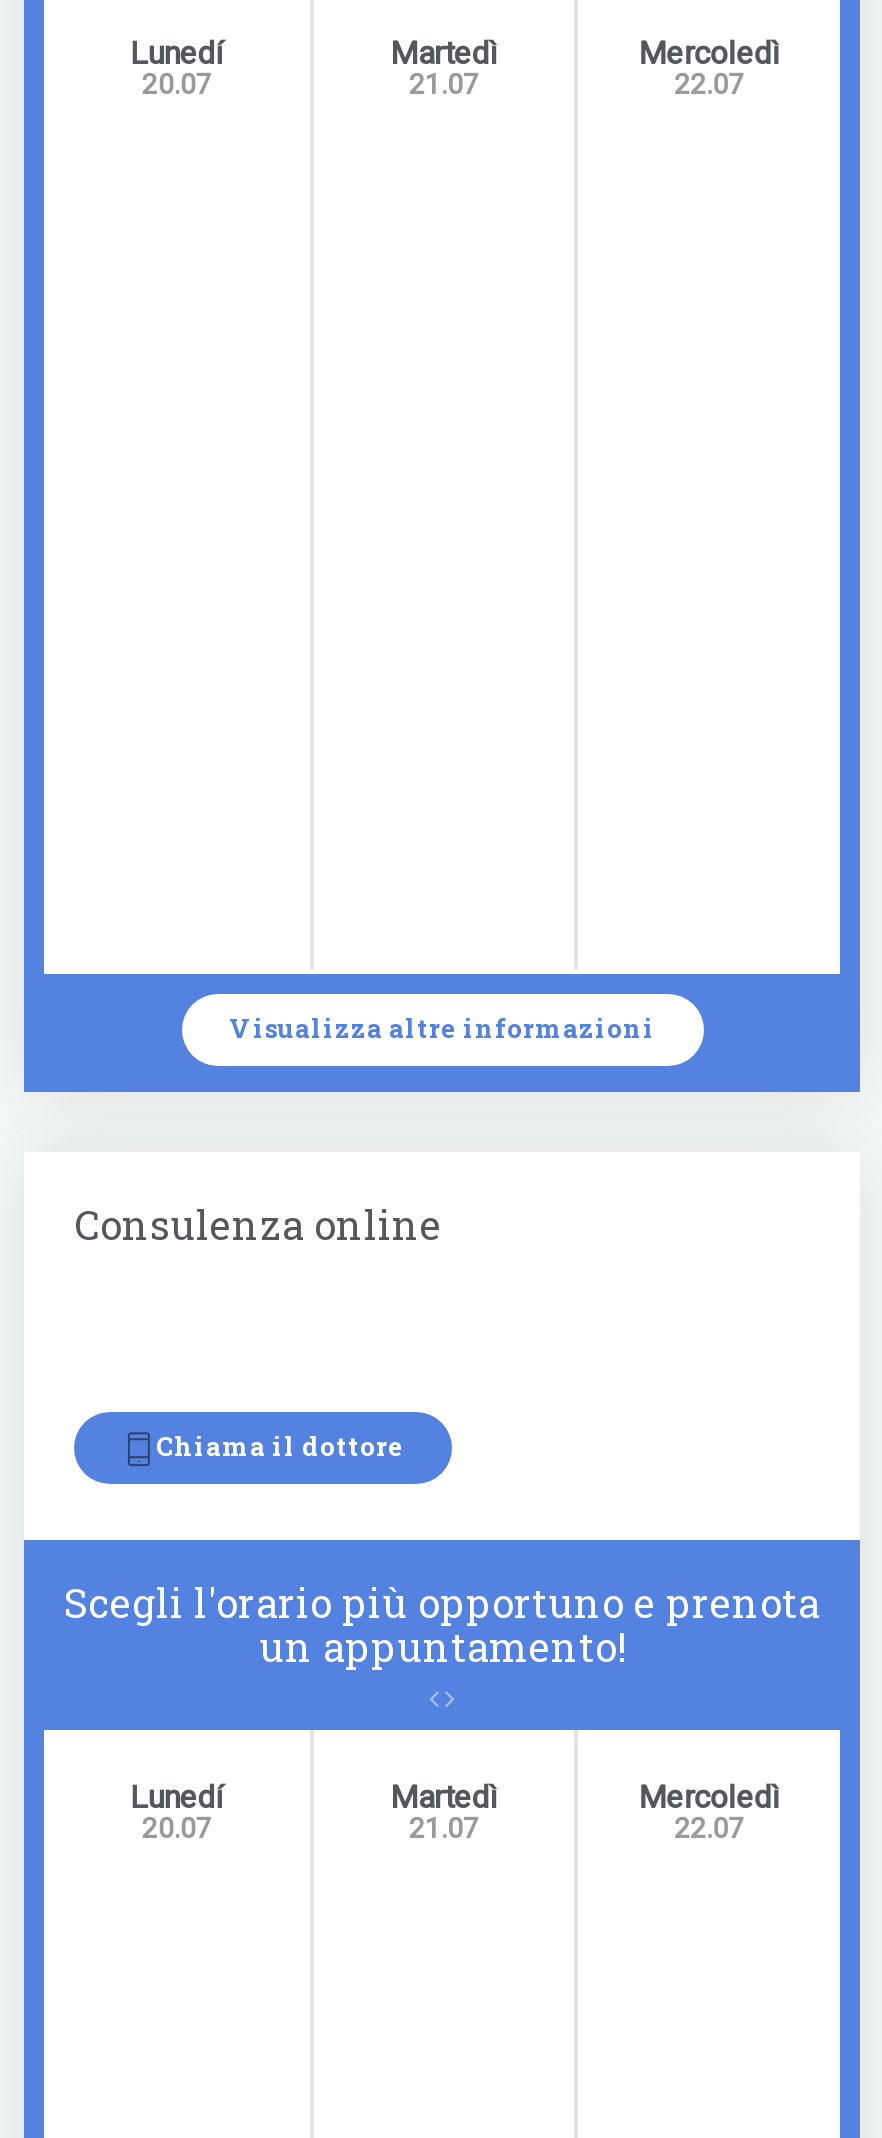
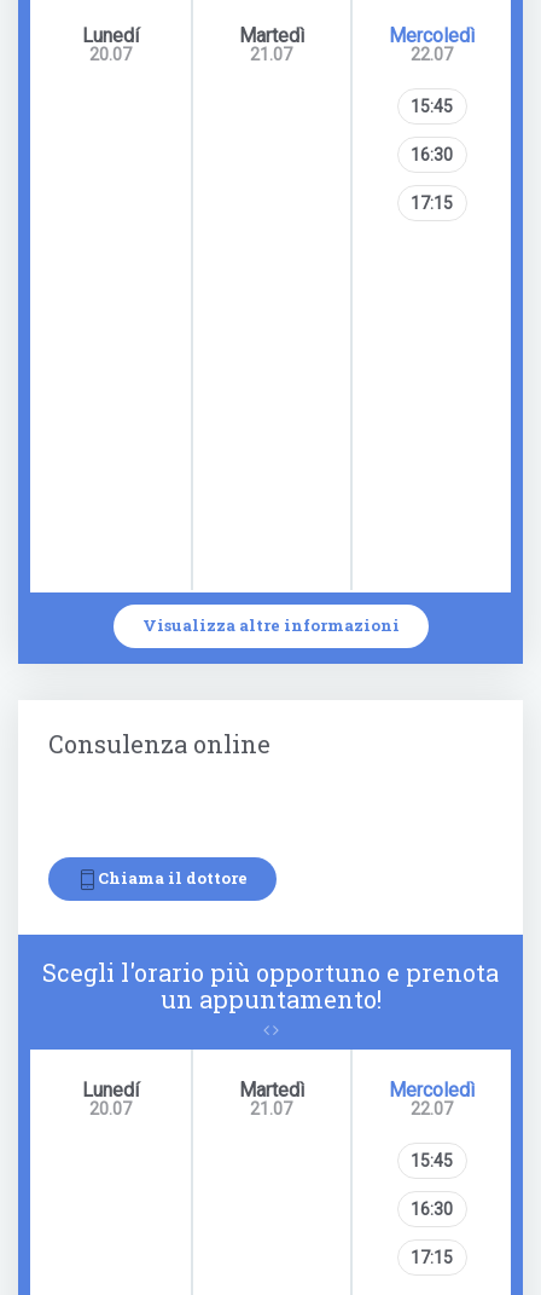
+ 15:45
+ 16:30
+ 17:15

+ 15:45
+ 16:30
+ 17:15
